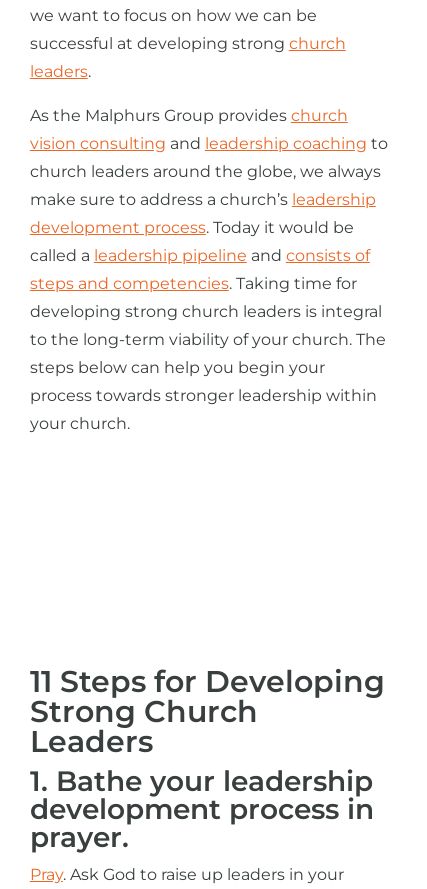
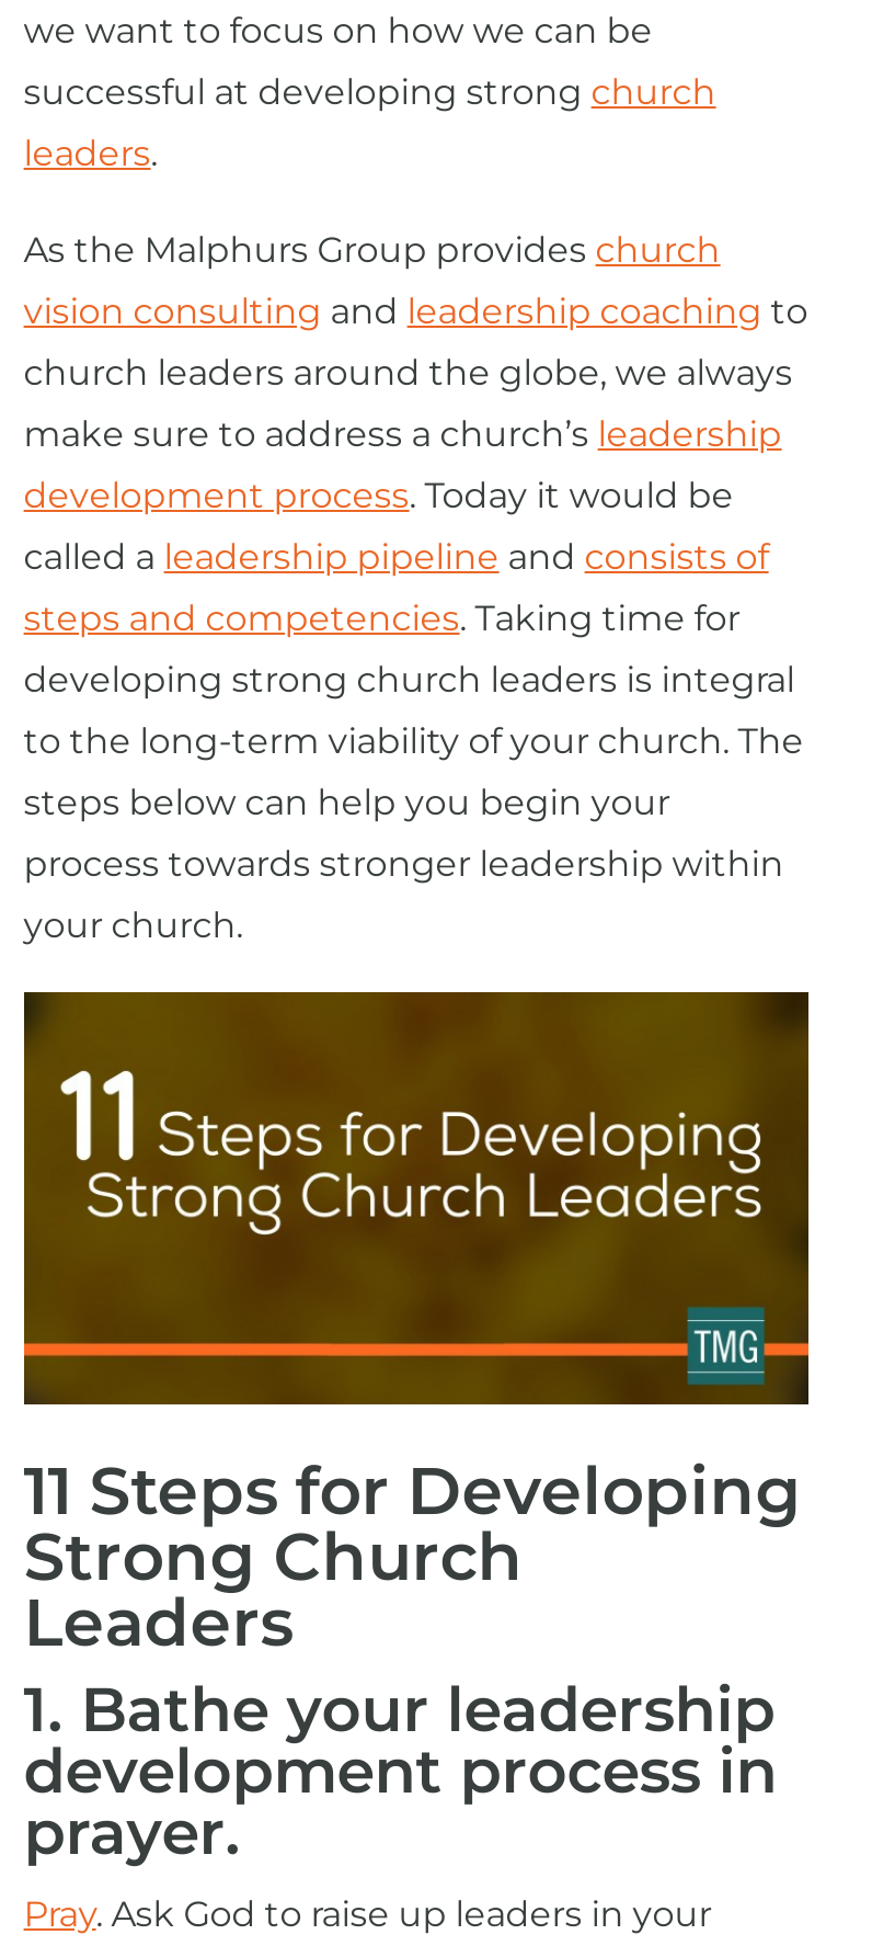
+ [image]
